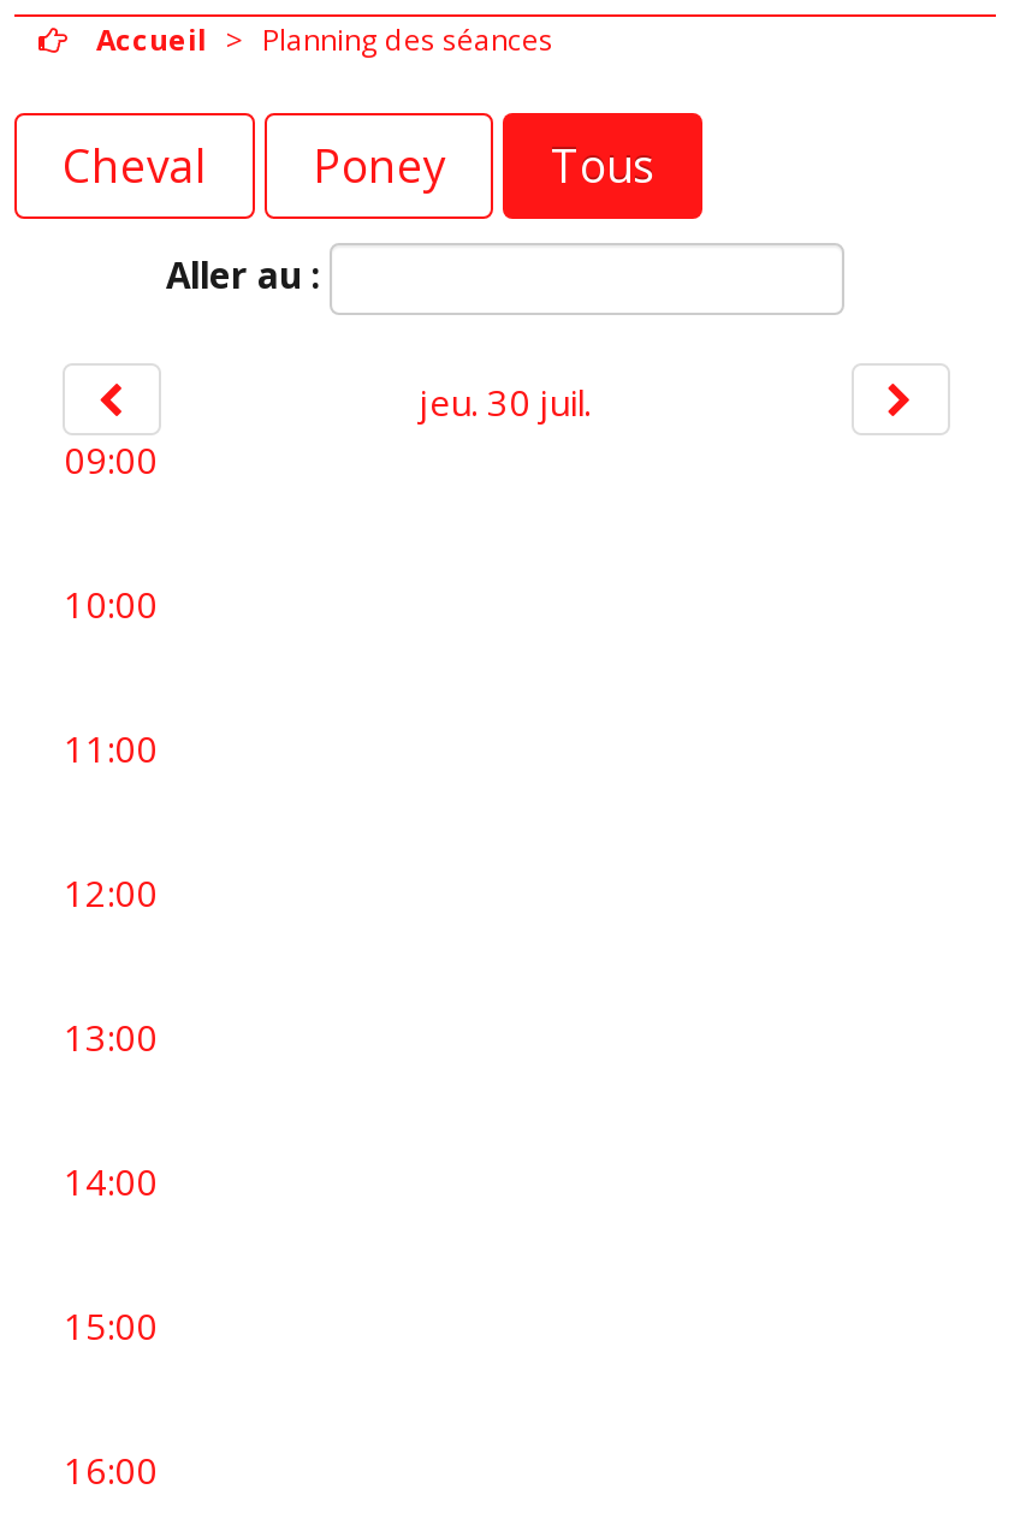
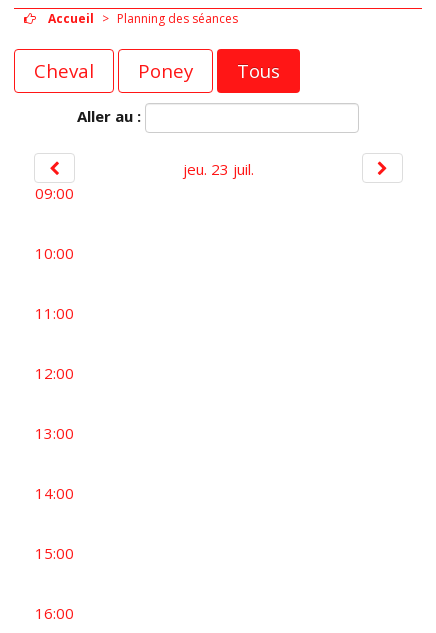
- jeu. 30 juil.
+ jeu. 23 juil.
